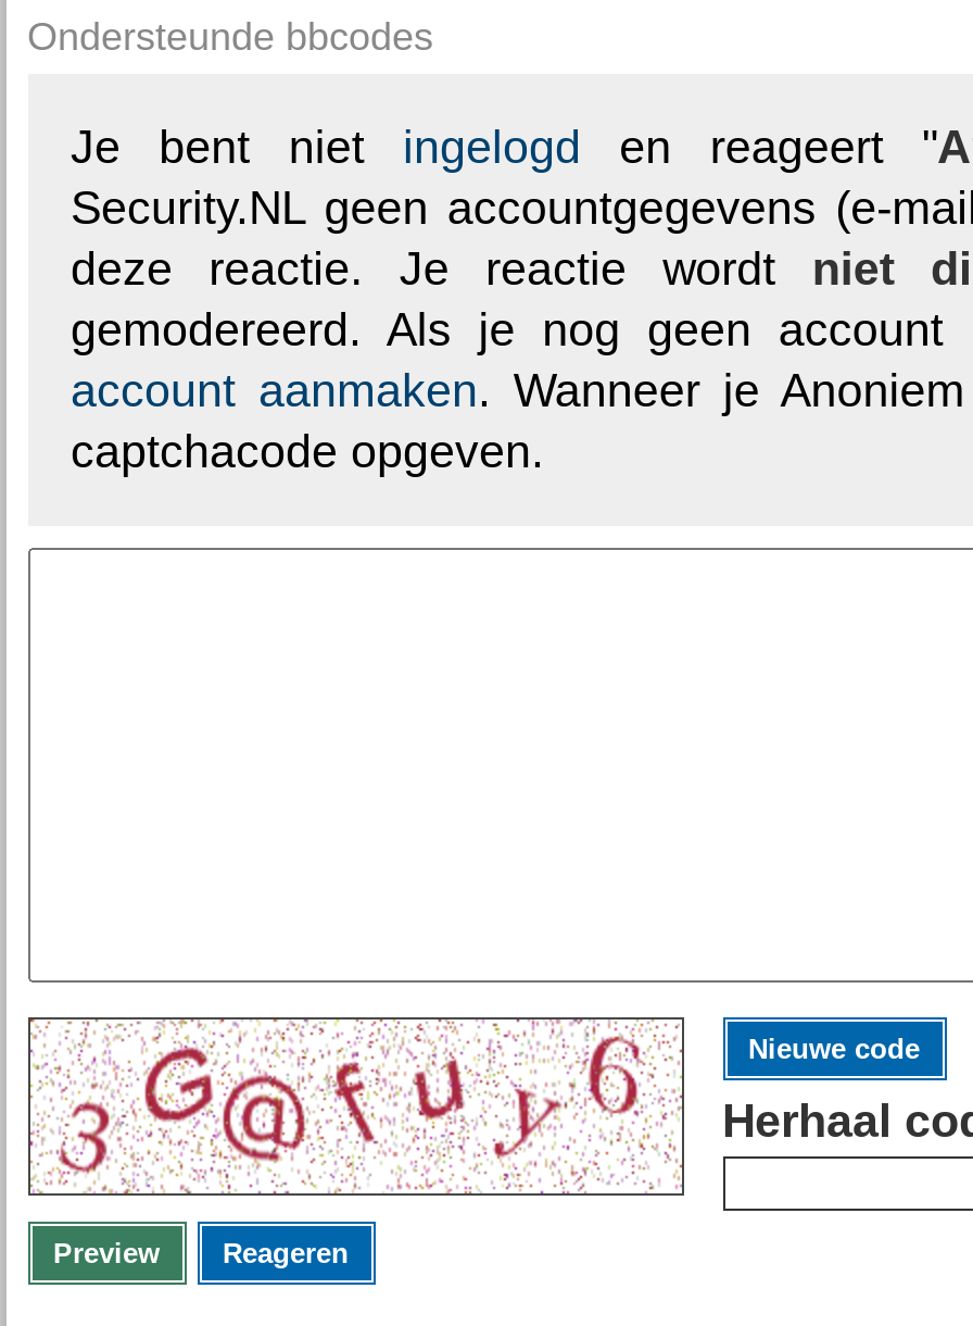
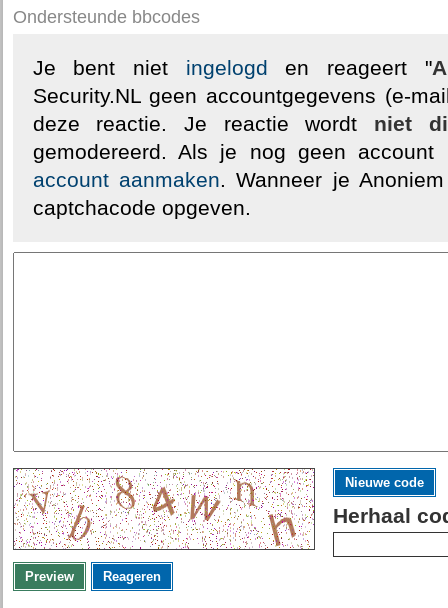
- [image]
+ [image]
